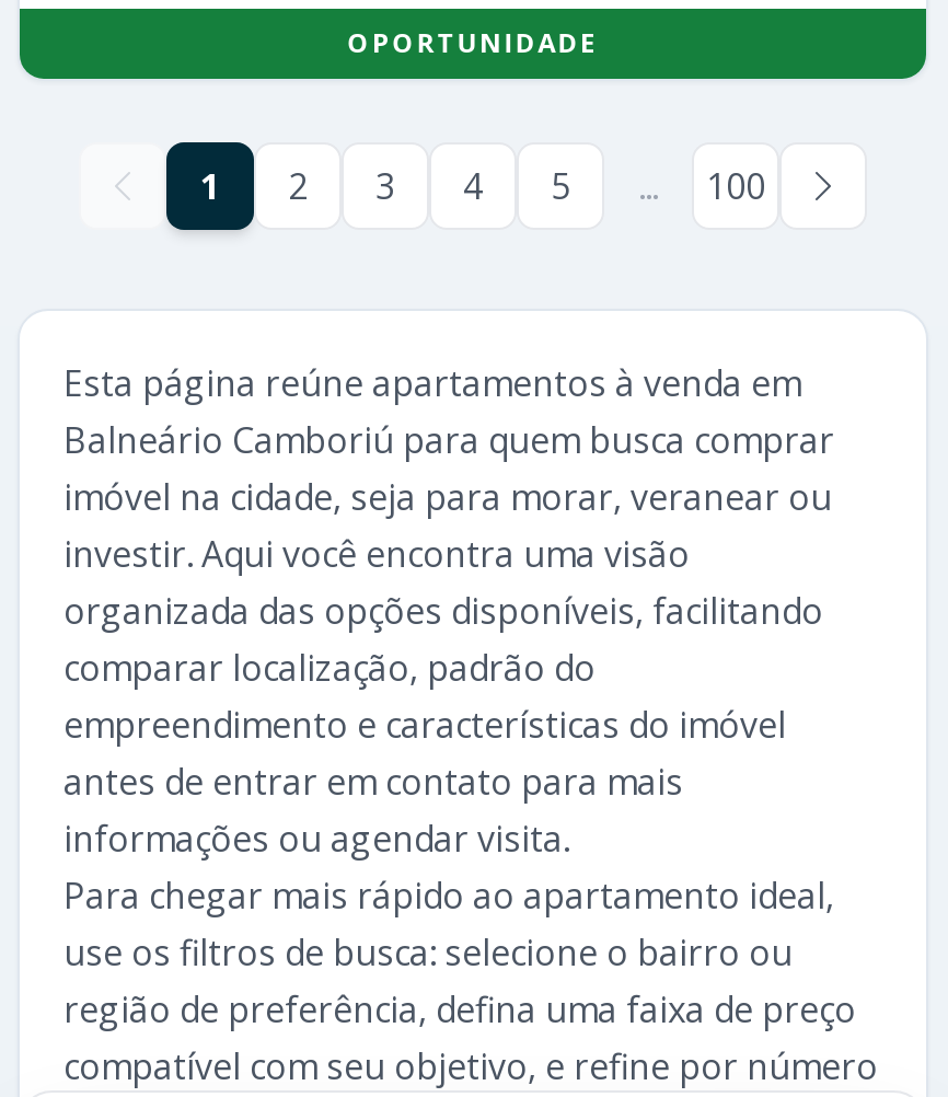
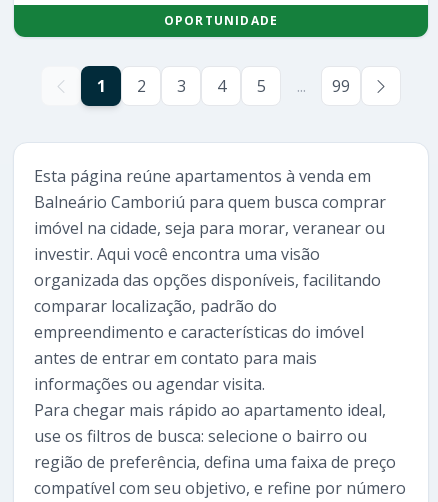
- 100
+ 99
